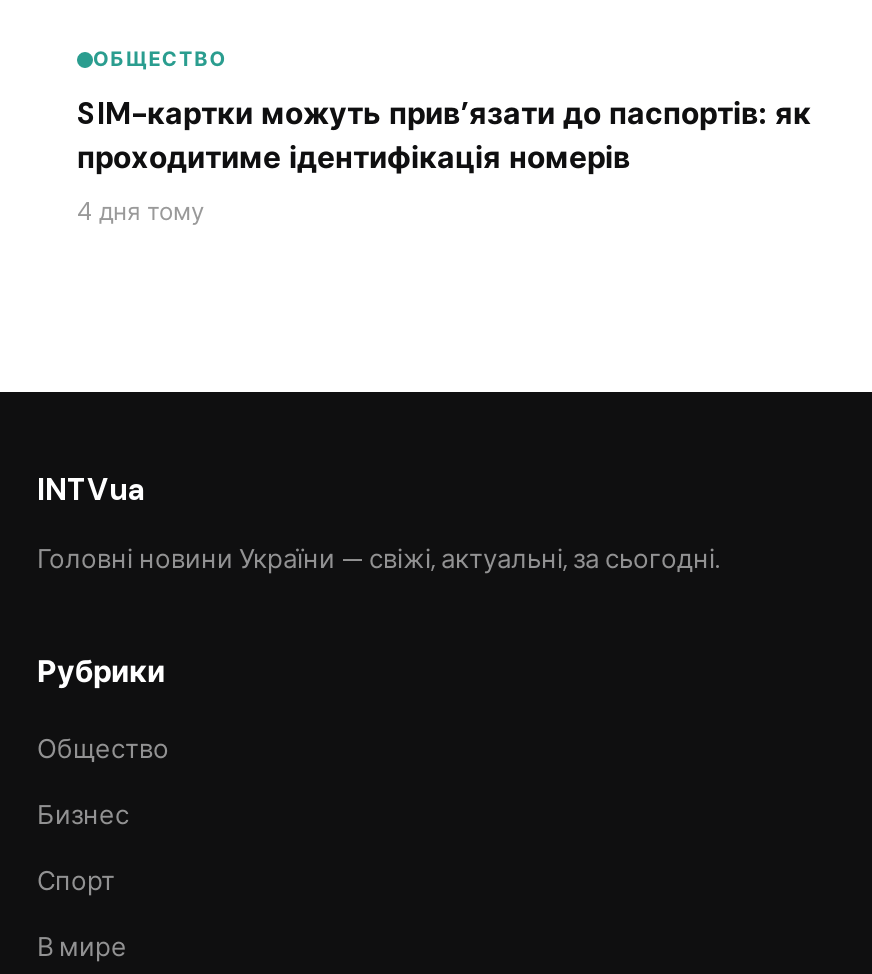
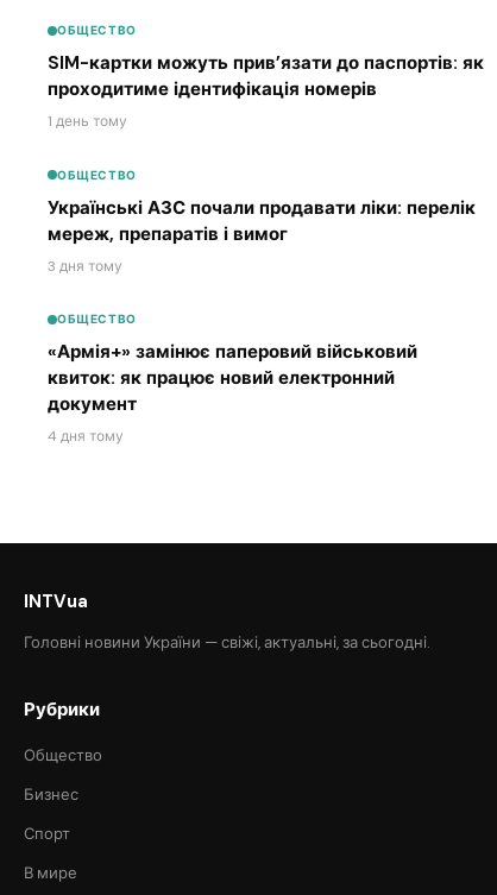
+ 1 день тому
+ ОБЩЕСТВО
+ Українські АЗС почали продавати ліки: перелік
+ мереж, препаратів і вимог
+ 3 дня тому
+ ОБЩЕСТВО
+ «Армія+» замінює паперовий військовий
+ квиток: як працює новий електронний
+ документ
